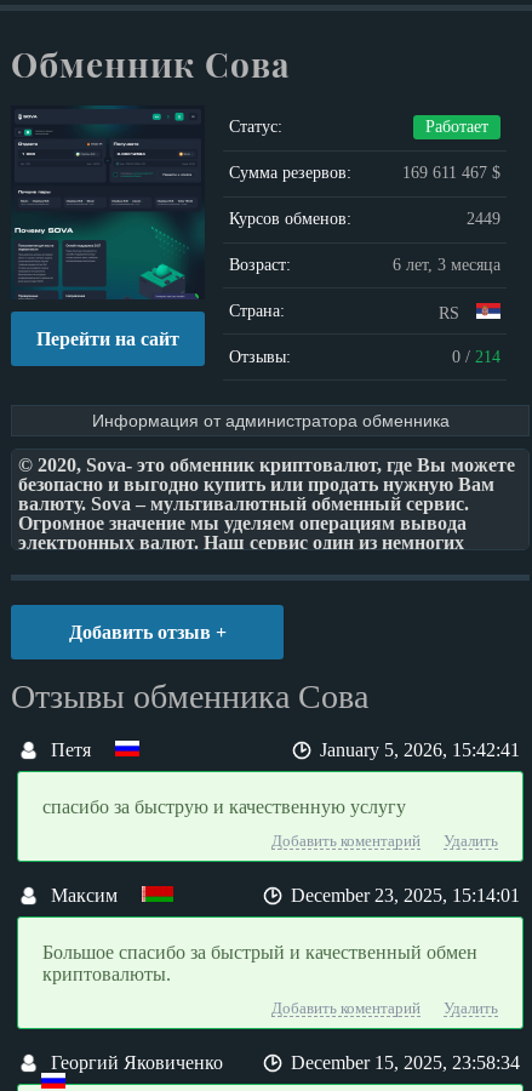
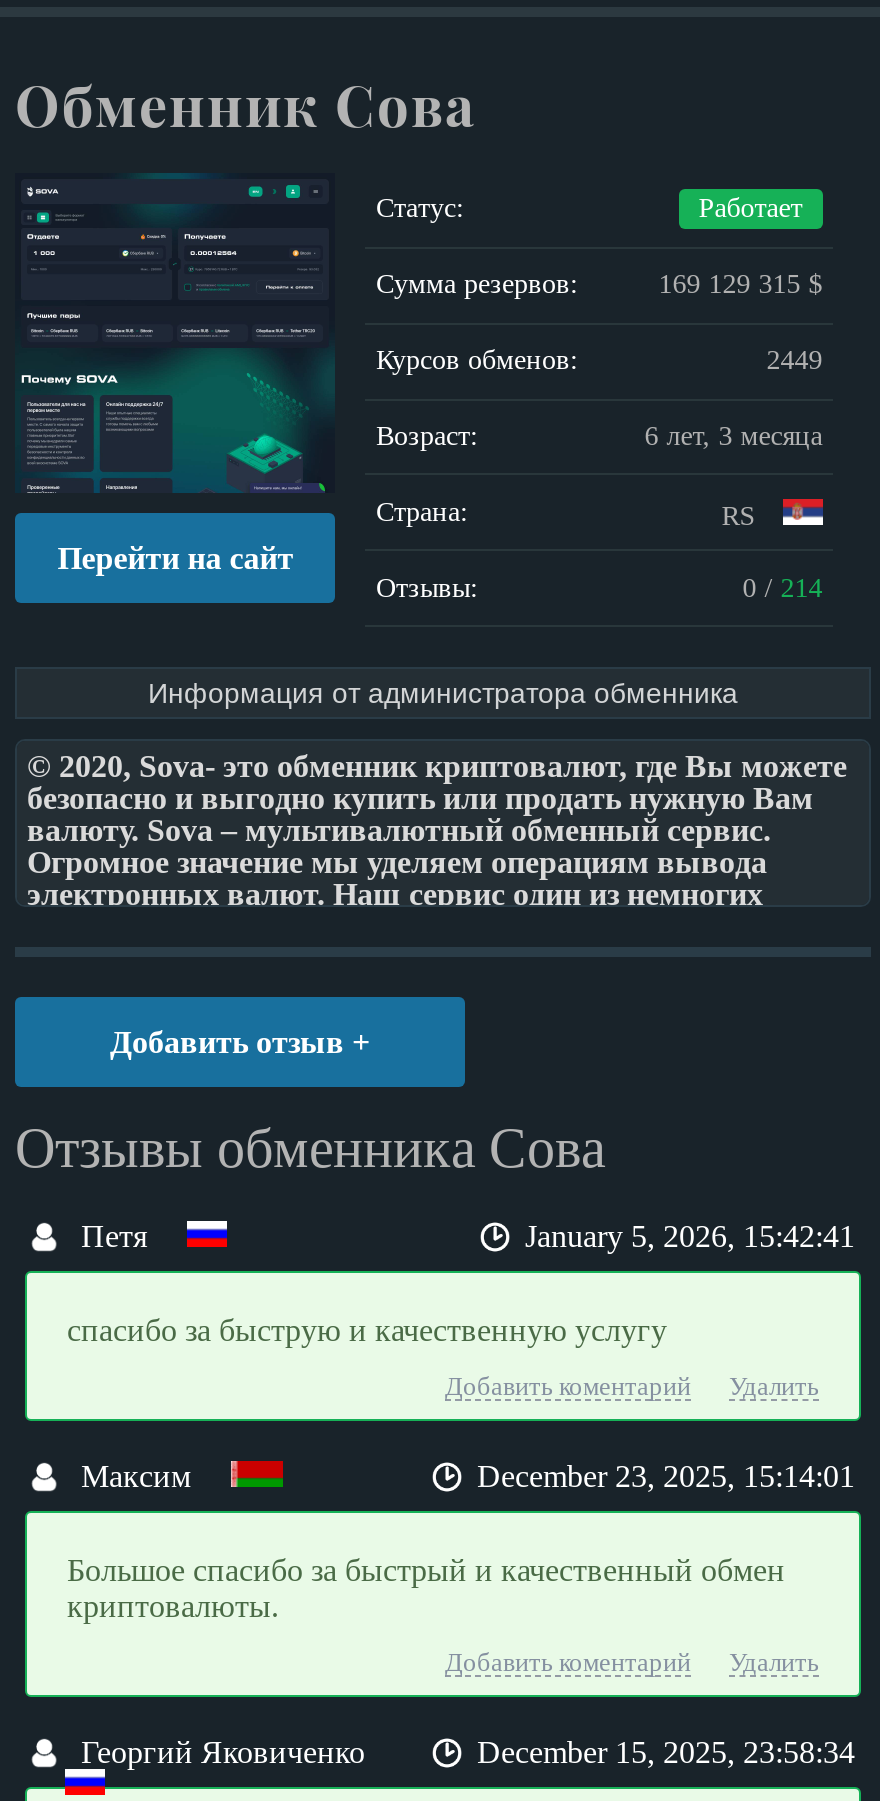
- 169 611 467 $
+ 169 129 315 $
